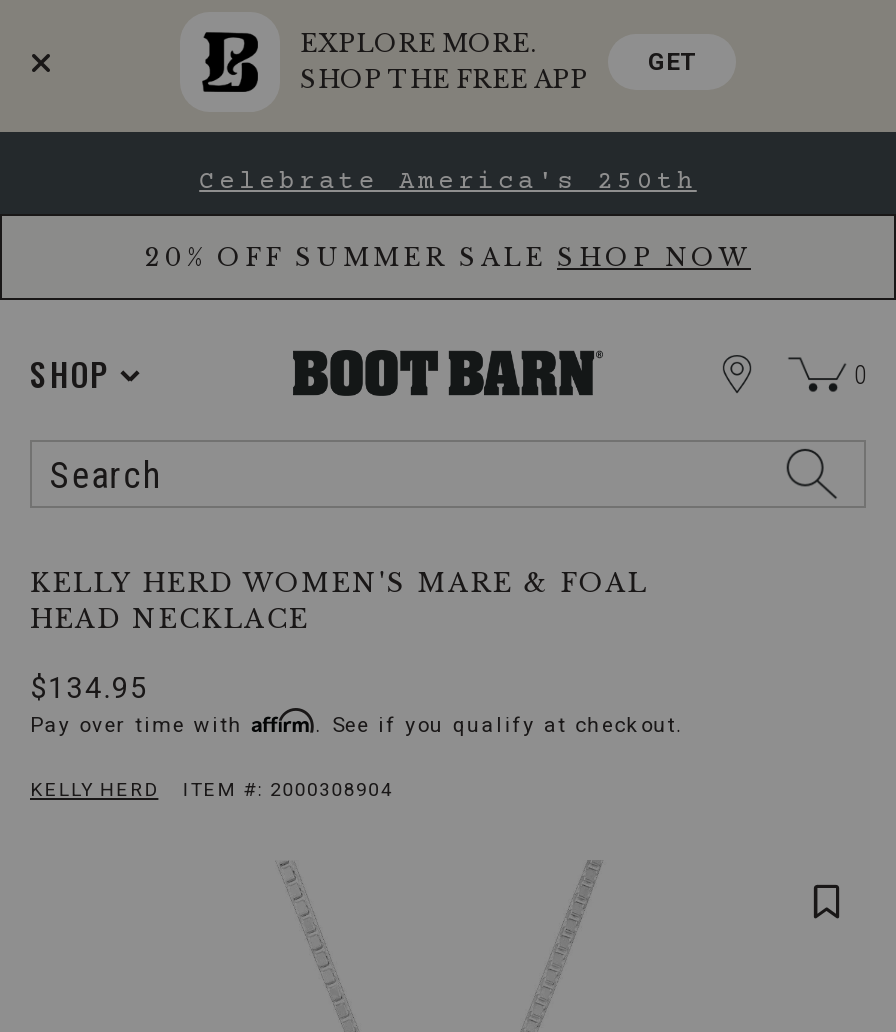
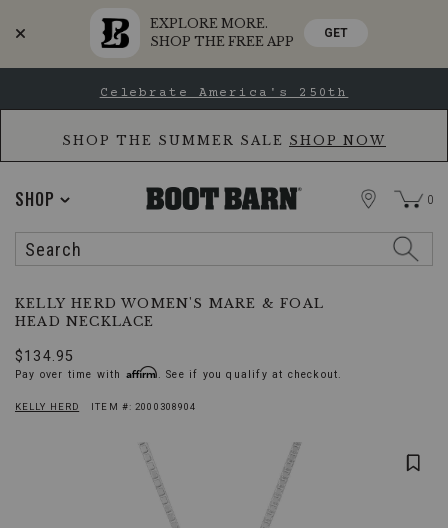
- 20% OFF SUMMER SALE SHOP NOW
+ SHOP THE SUMMER SALE SHOP NOW
